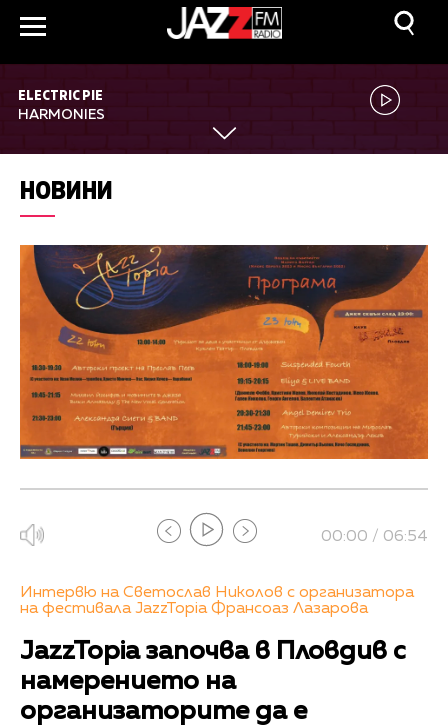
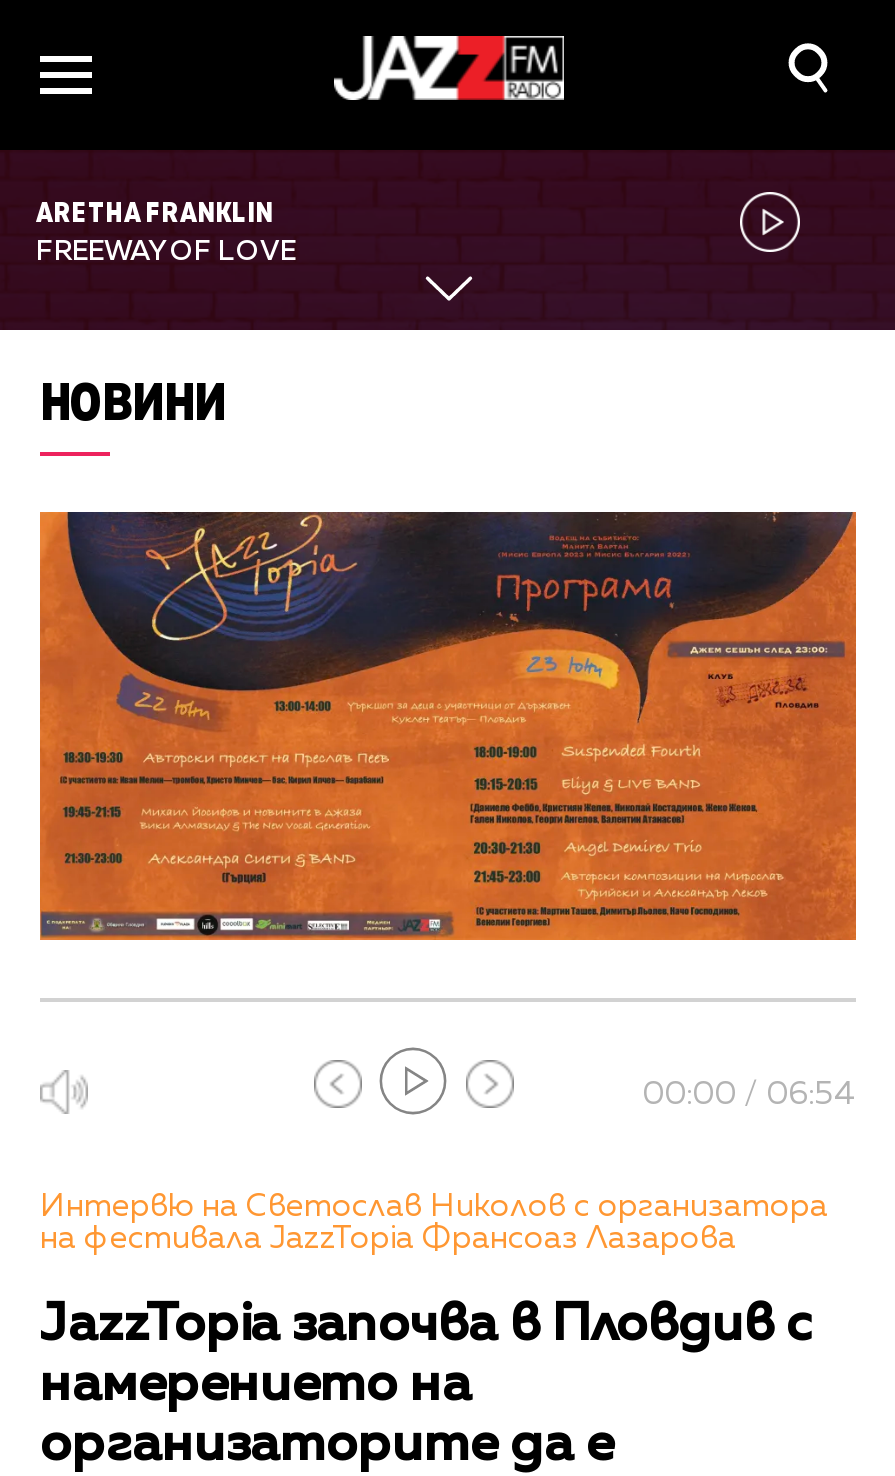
- ELECTRIC PIE
- HARMONIES
+ ARETHA FRANKLIN
+ FREEWAY OF LOVE
